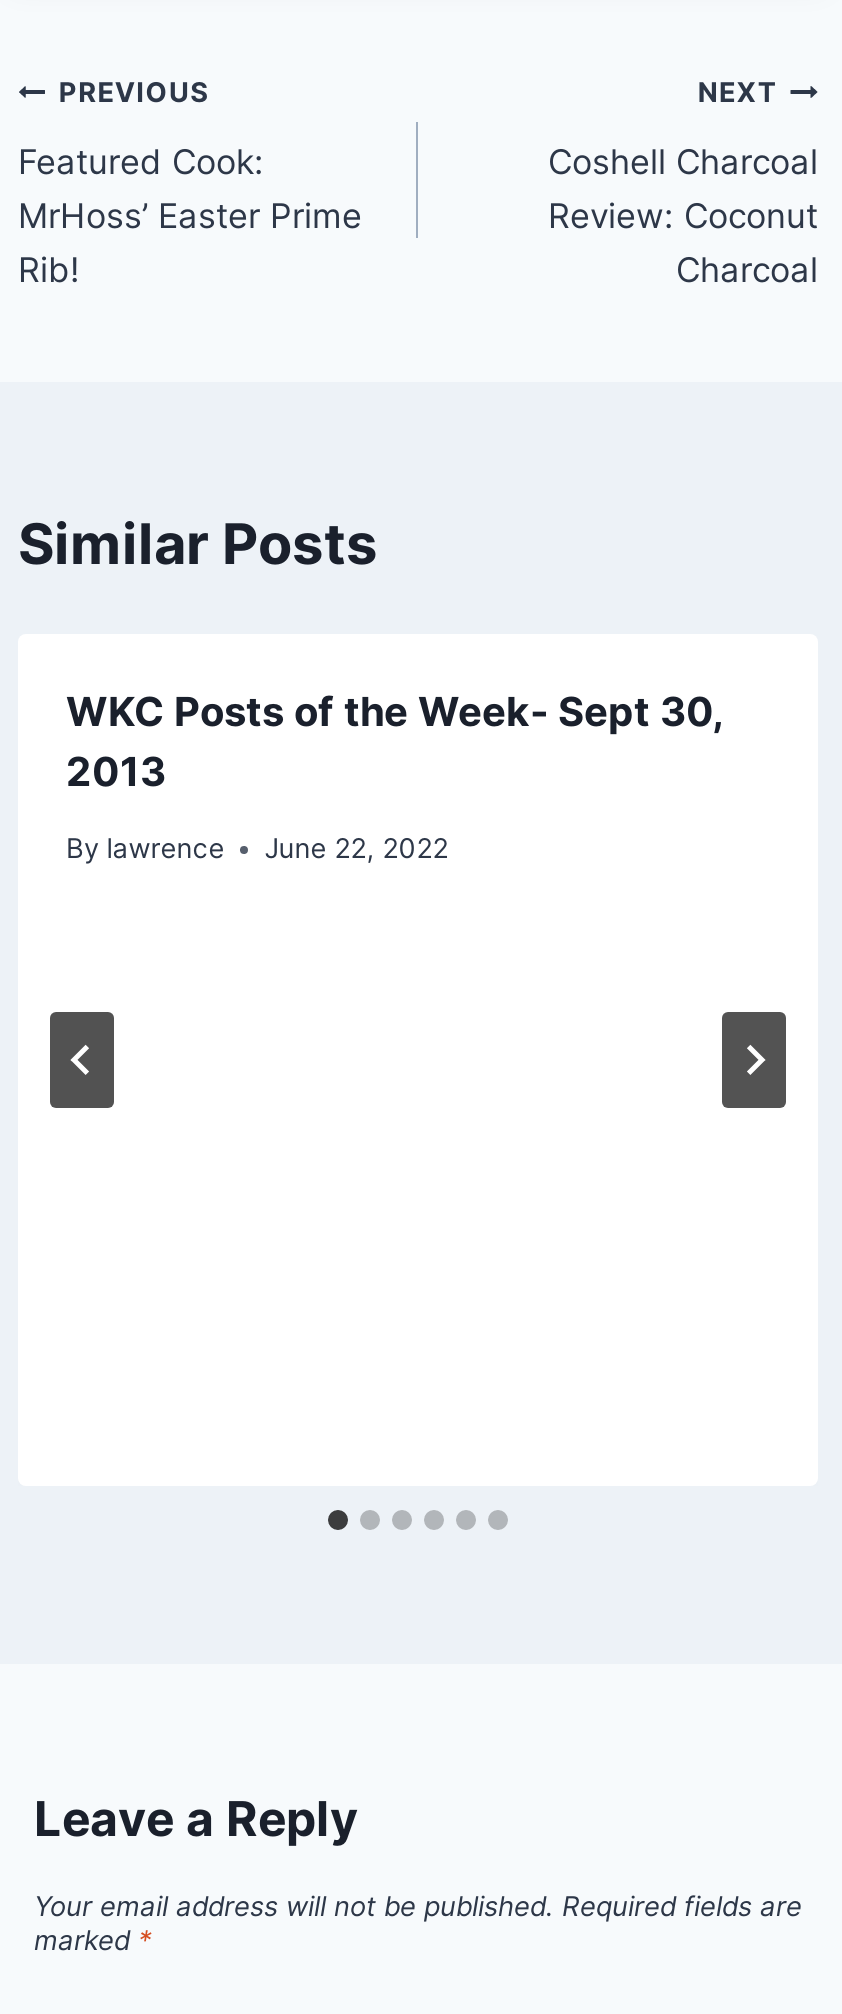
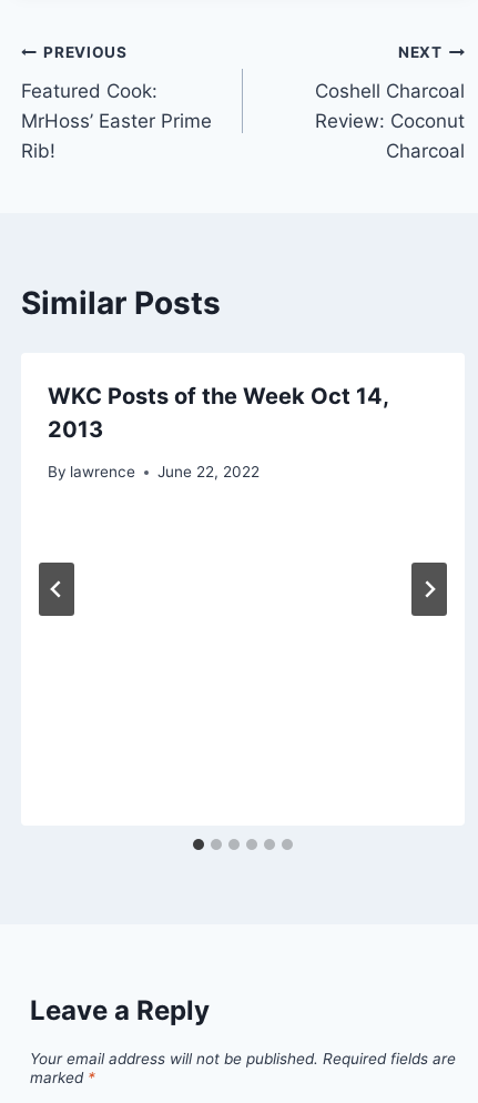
- WKC Posts of the Week- Sept 30,
+ WKC Posts of the Week Oct 14,
